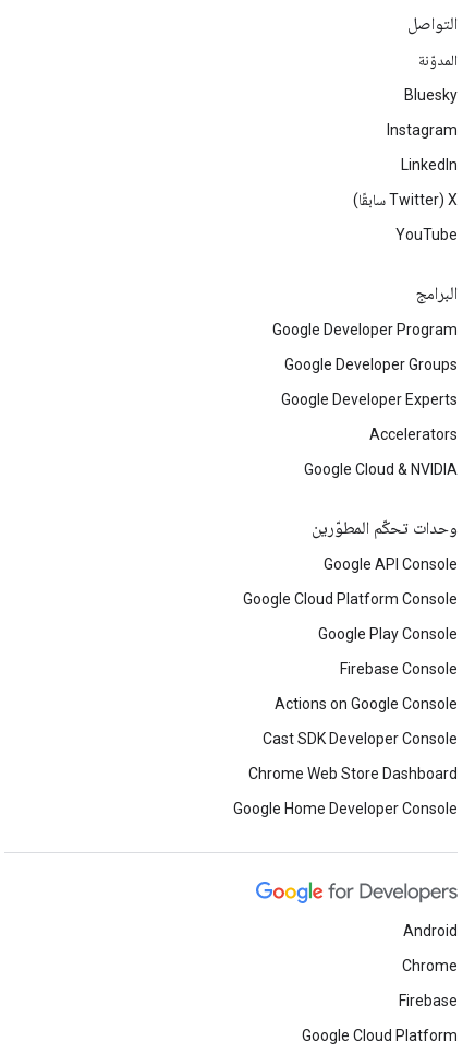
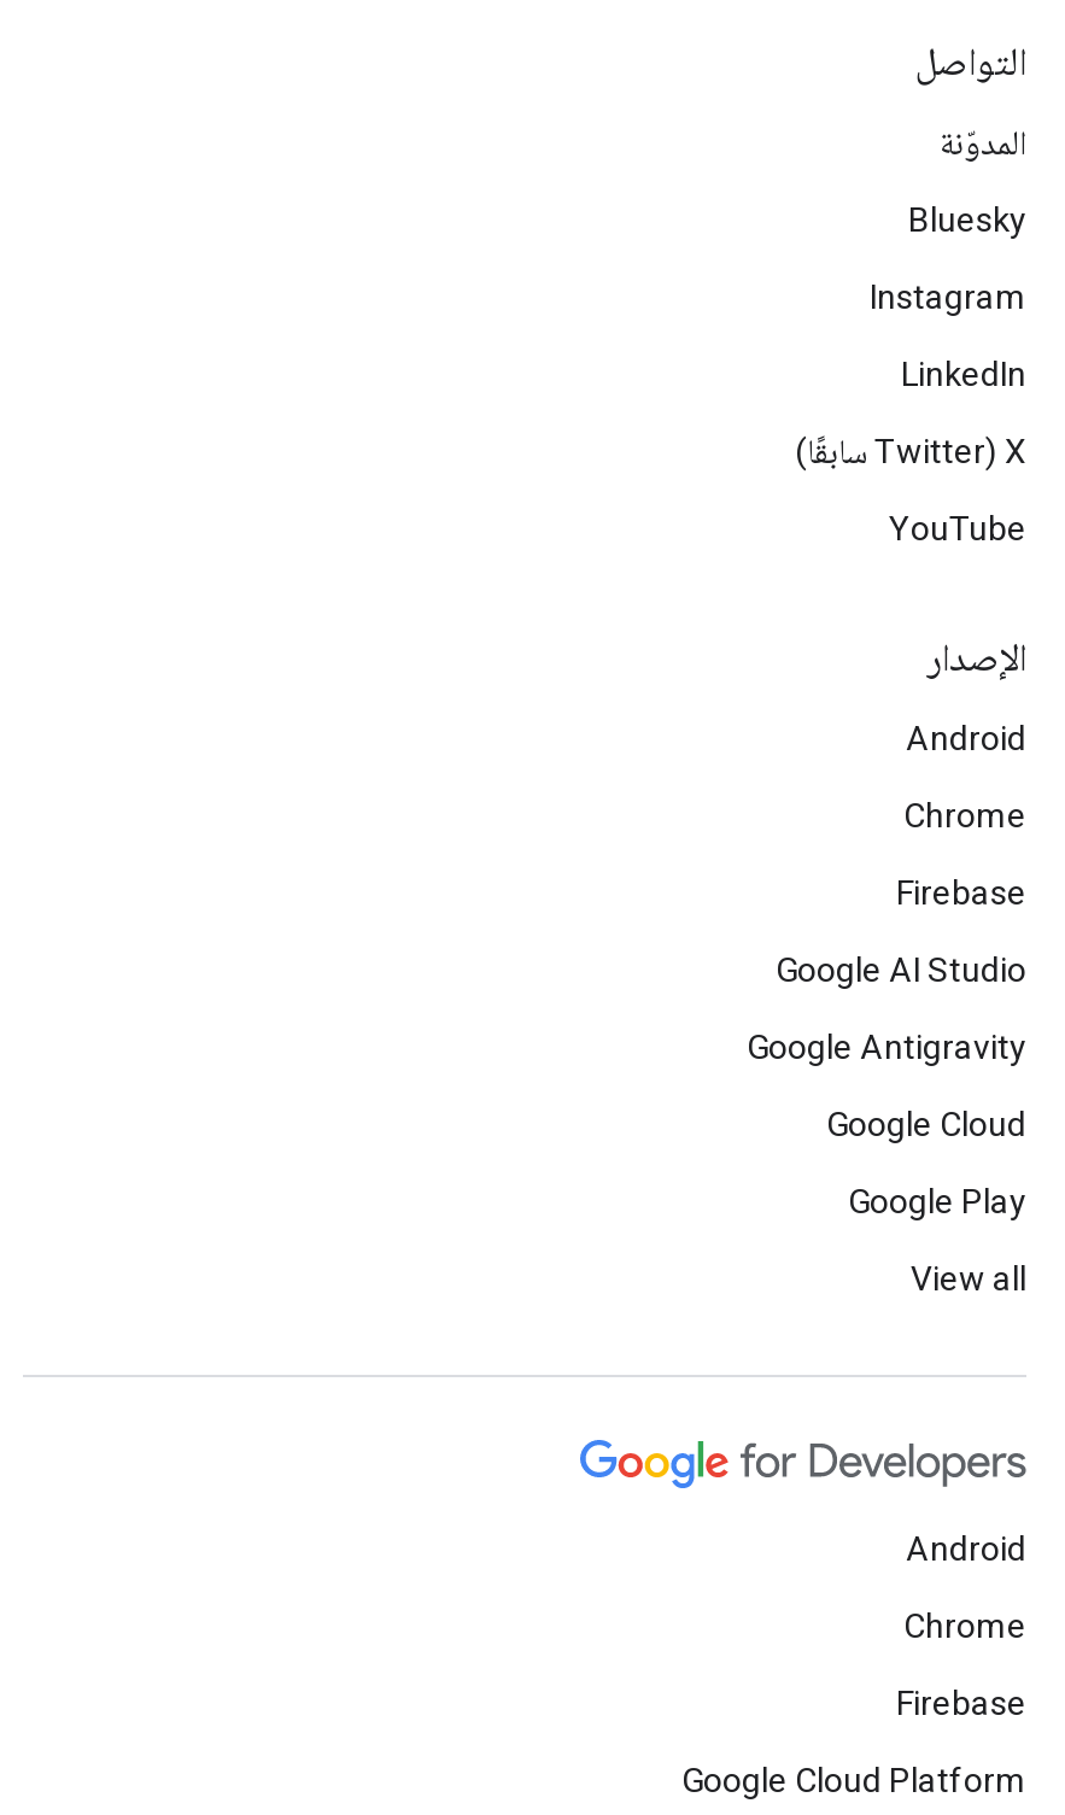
- البرامج
- Google Developer Program
- Google Developer Groups
- Google Developer Experts
- Accelerators
- Google Cloud & NVIDIA
- وحدات تحكّم المطوّرين
- Google API Console
- Google Cloud Platform Console
- Google Play Console
- Firebase Console
- Actions on Google Console
- Cast SDK Developer Console
- Chrome Web Store Dashboard
- Google Home Developer Console
+ الإصدار
+ Android
+ Chrome
+ Firebase
+ Google AI Studio
+ Google Antigravity
+ Google Cloud
+ Google Play
+ View all
